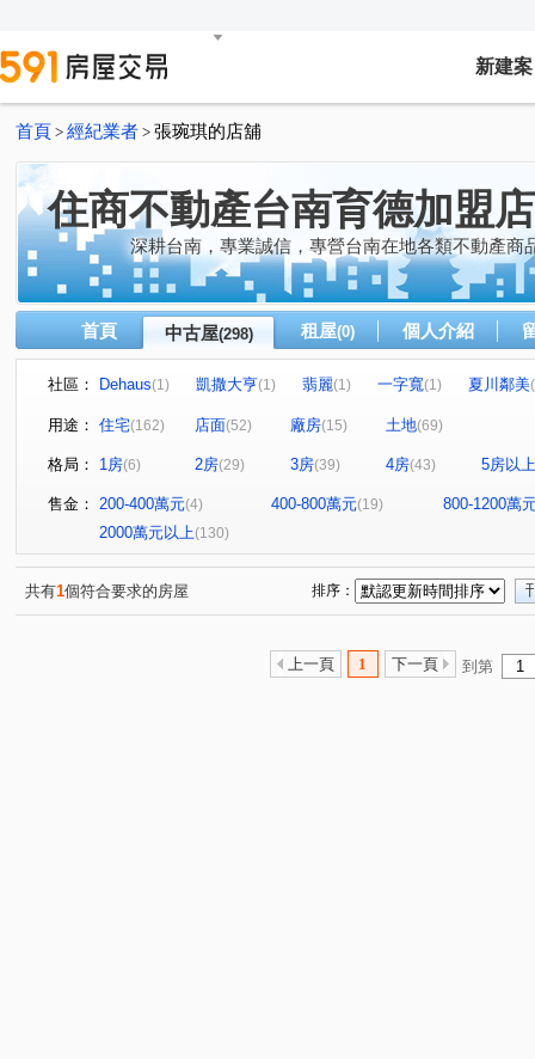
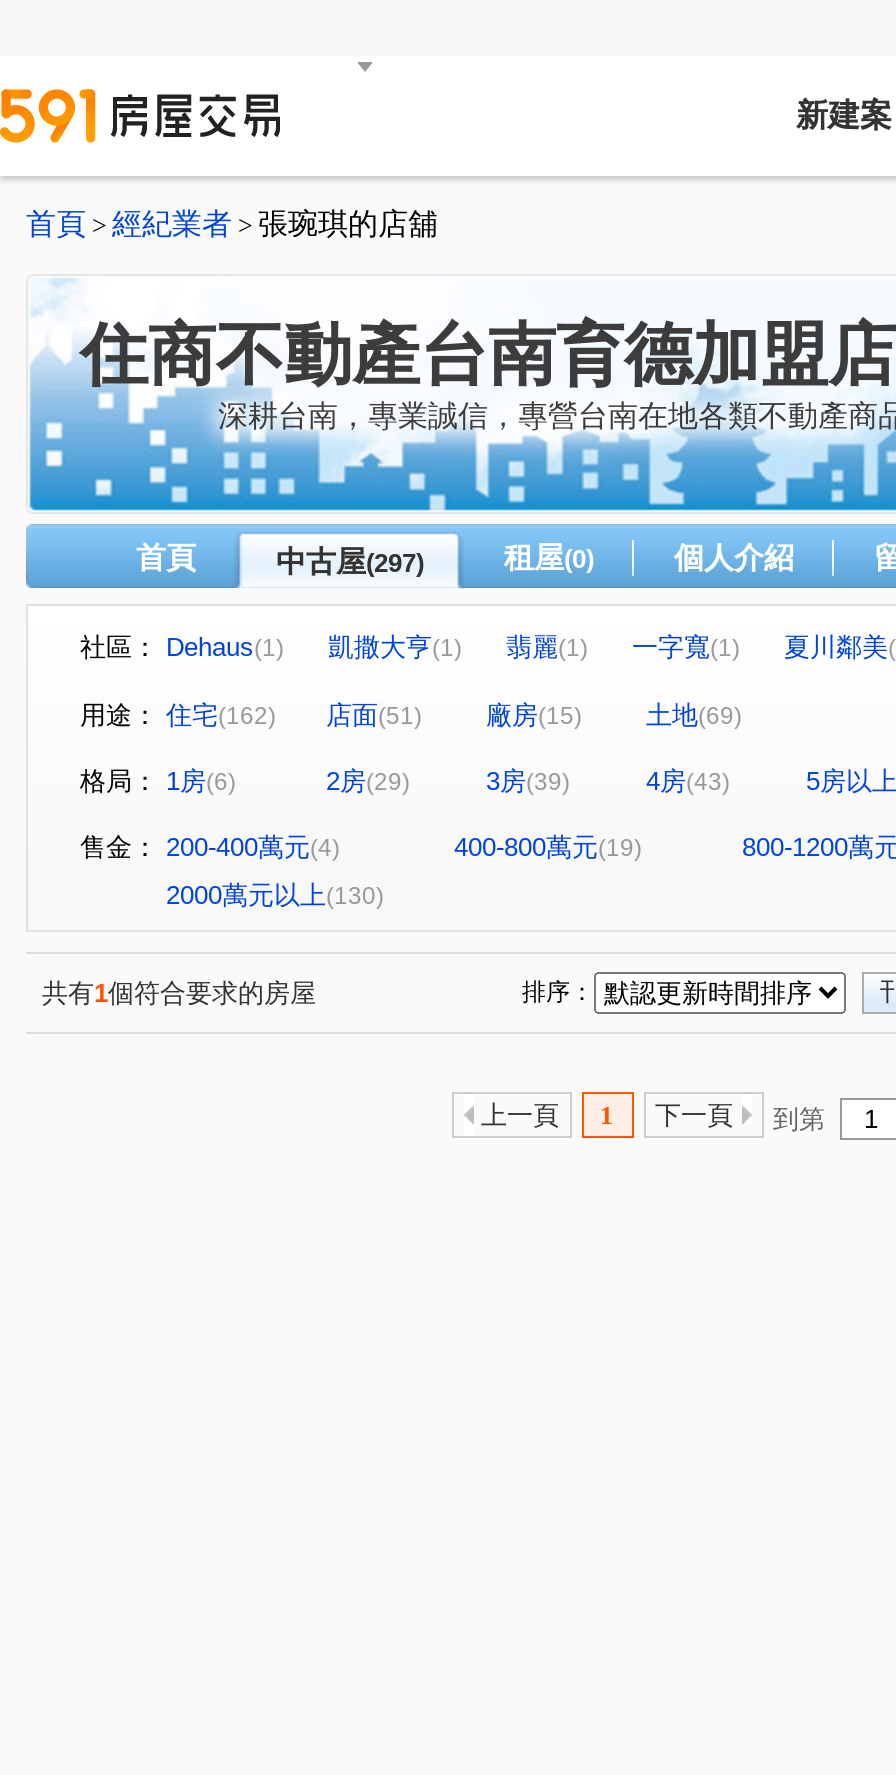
- 中古屋(298)
+ 中古屋(297)

- 用途： 住宅(162) 店面(52)
+ 用途： 住宅(162) 店面(51)
